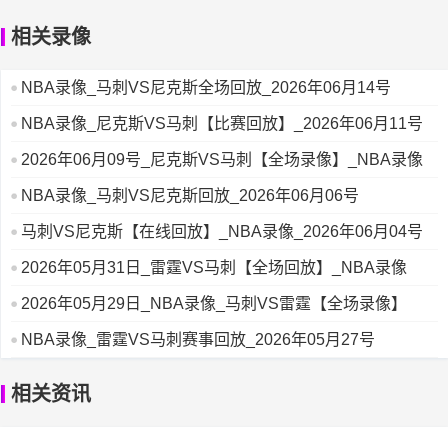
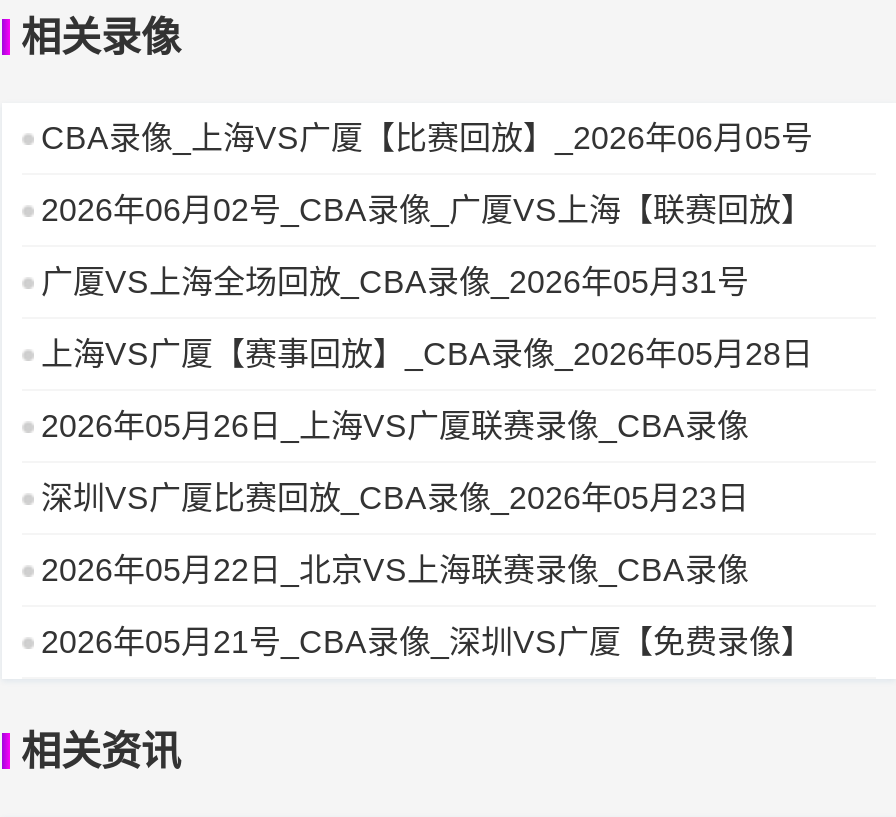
- NBA录像_马刺VS尼克斯全场回放_2026年06月14号
+ CBA录像_上海VS广厦【比赛回放】_2026年06月05号

- NBA录像_尼克斯VS马刺【比赛回放】_2026年06月11号
+ 2026年06月02号_CBA录像_广厦VS上海【联赛回放】

- 2026年06月09号_尼克斯VS马刺【全场录像】_NBA录像
+ 广厦VS上海全场回放_CBA录像_2026年05月31号

- NBA录像_马刺VS尼克斯回放_2026年06月06号
+ 上海VS广厦【赛事回放】_CBA录像_2026年05月28日

- 马刺VS尼克斯【在线回放】_NBA录像_2026年06月04号
+ 2026年05月26日_上海VS广厦联赛录像_CBA录像

- 2026年05月31日_雷霆VS马刺【全场回放】_NBA录像
+ 深圳VS广厦比赛回放_CBA录像_2026年05月23日

- 2026年05月29日_NBA录像_马刺VS雷霆【全场录像】
+ 2026年05月22日_北京VS上海联赛录像_CBA录像

- NBA录像_雷霆VS马刺赛事回放_2026年05月27号
+ 2026年05月21号_CBA录像_深圳VS广厦【免费录像】
